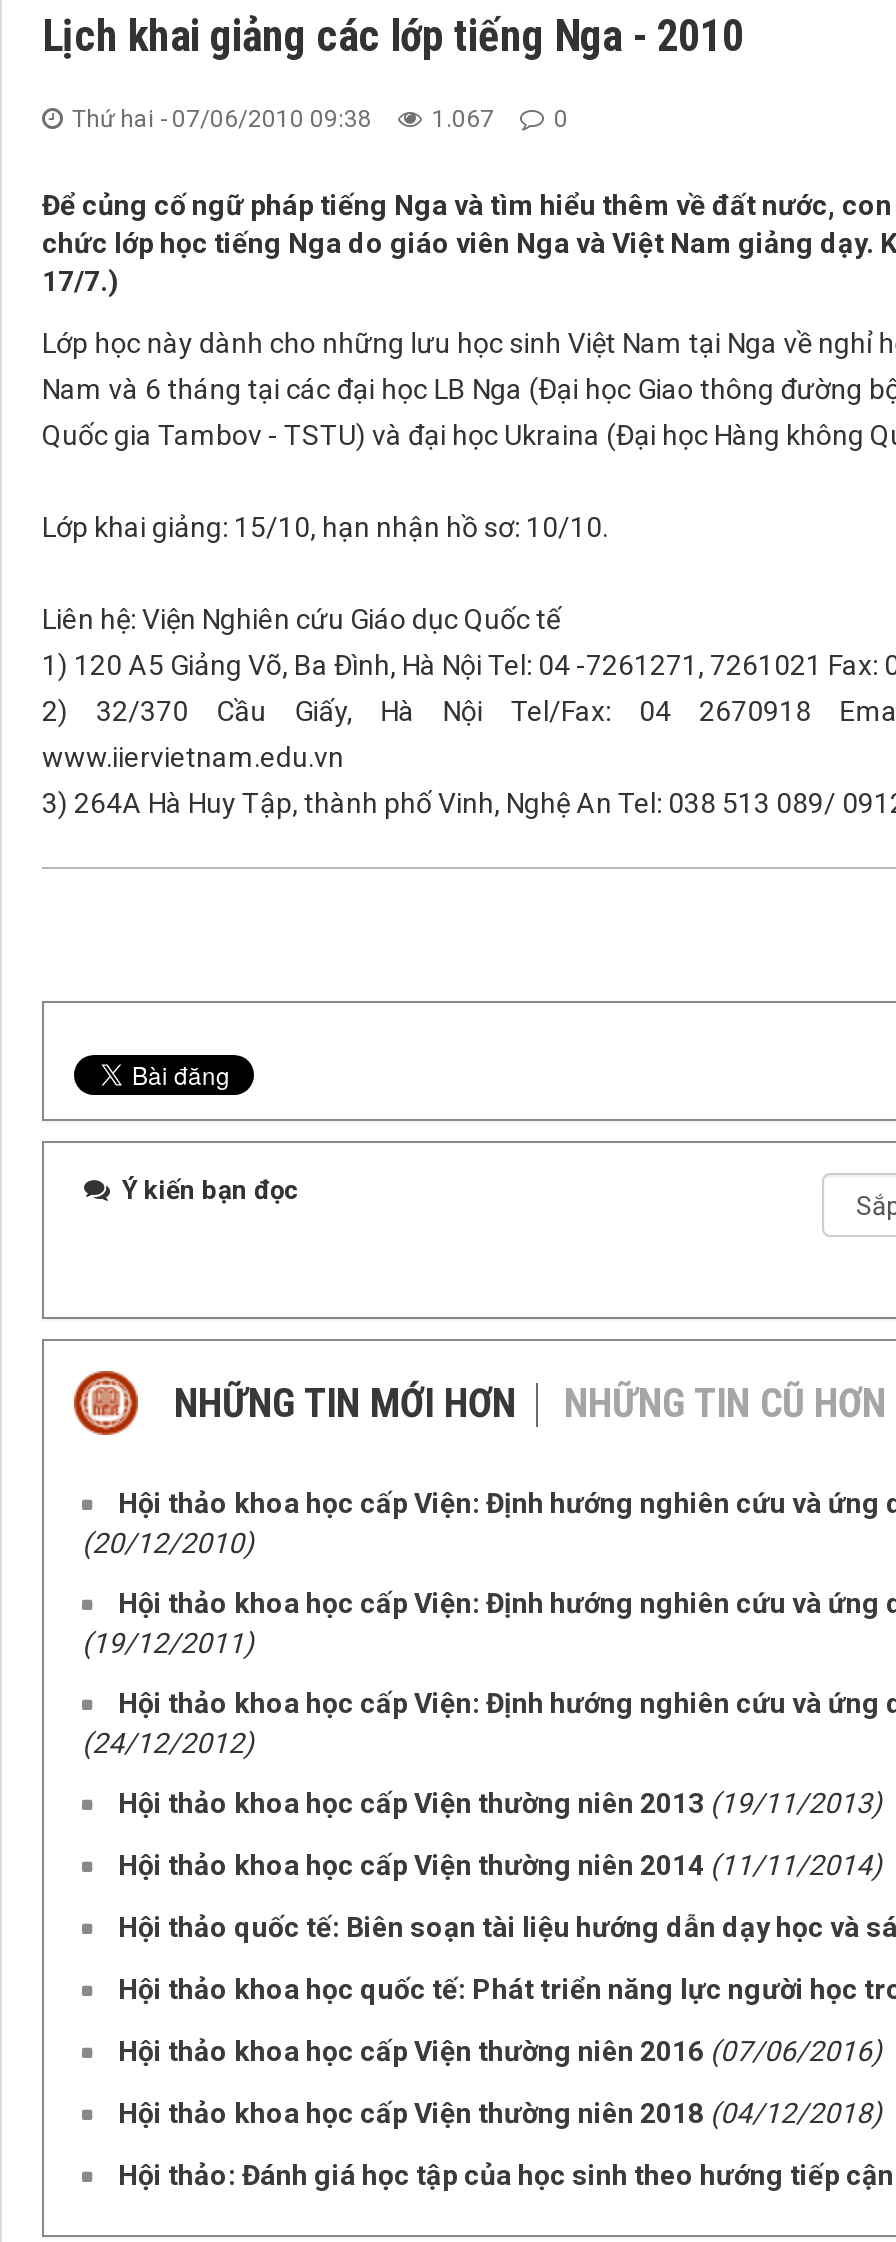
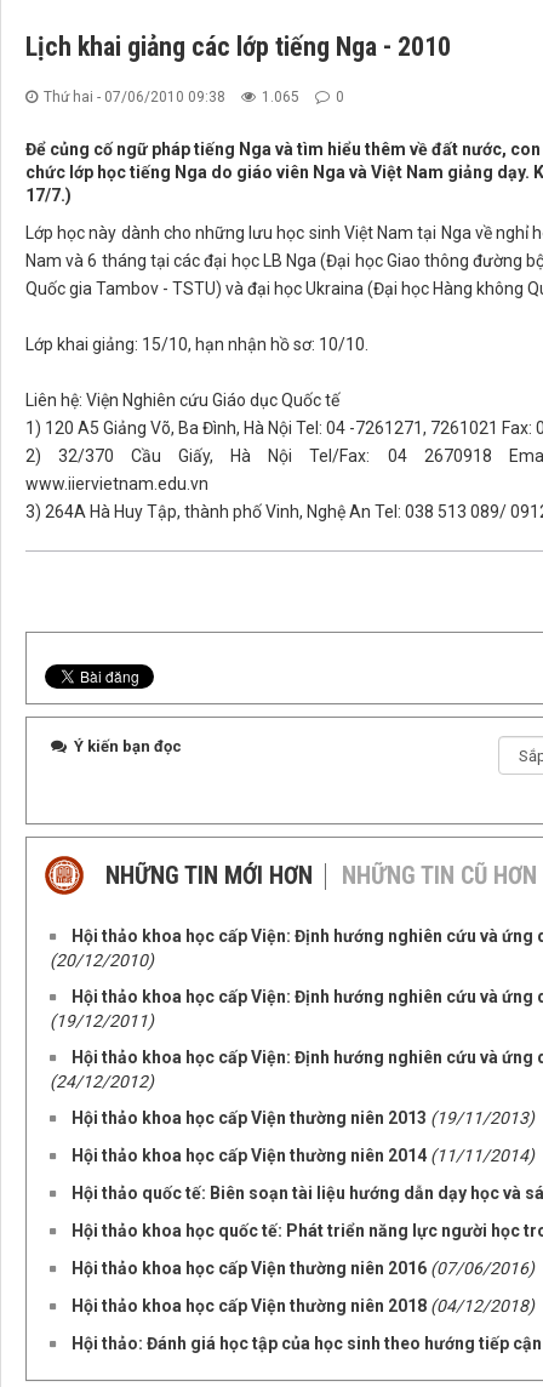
- 1.067
+ 1.065
